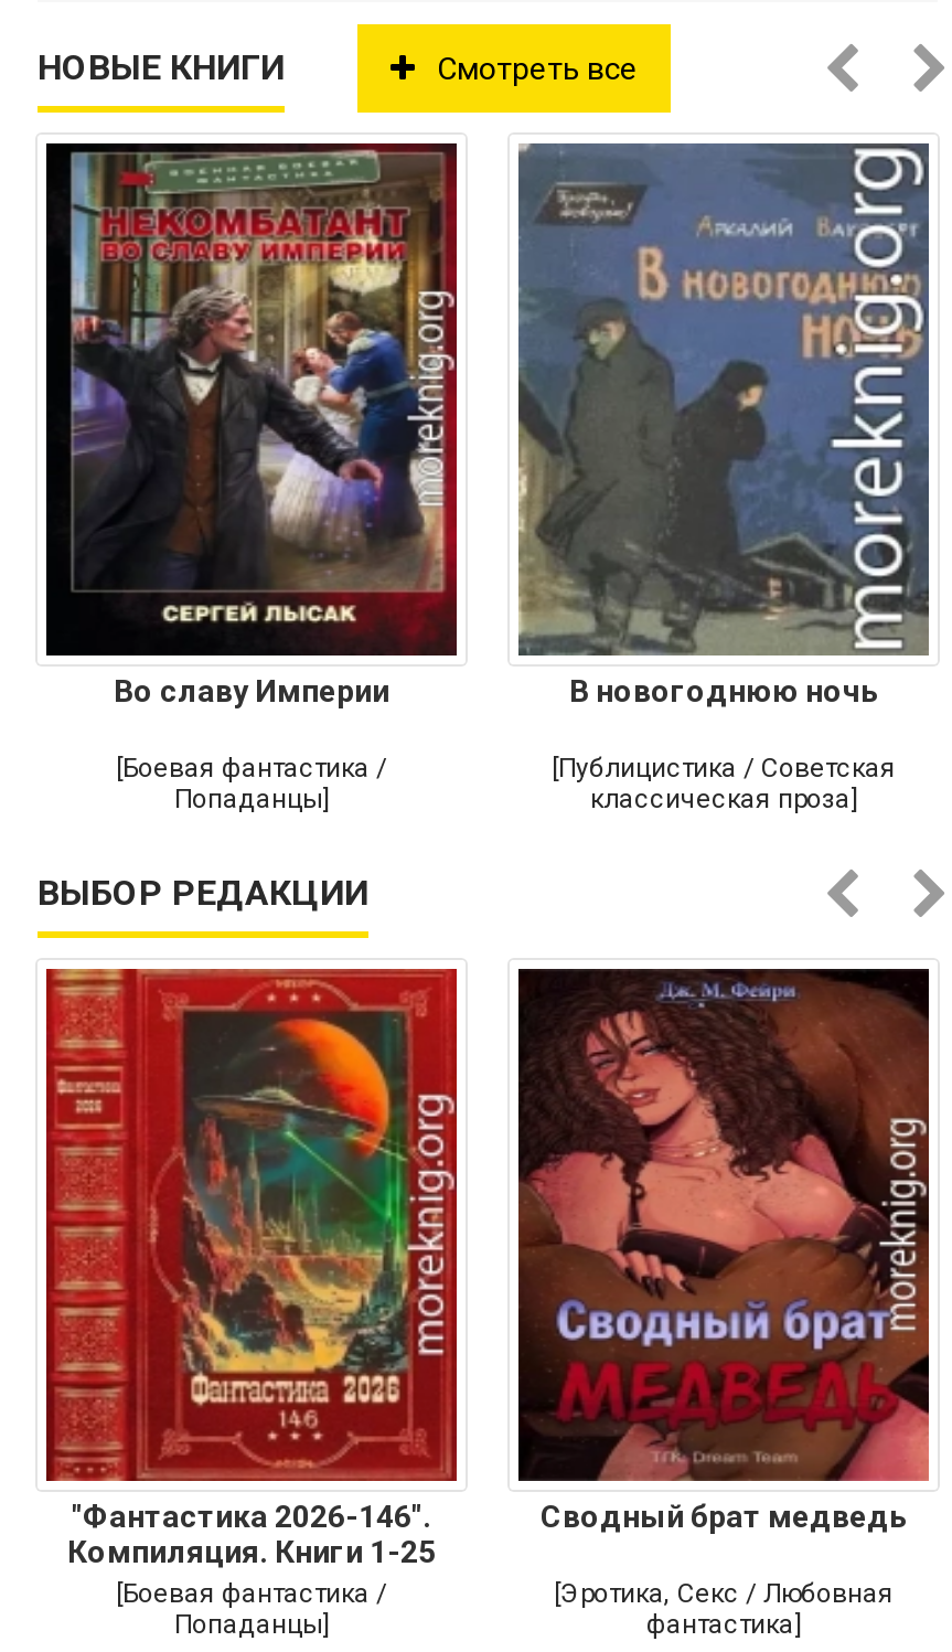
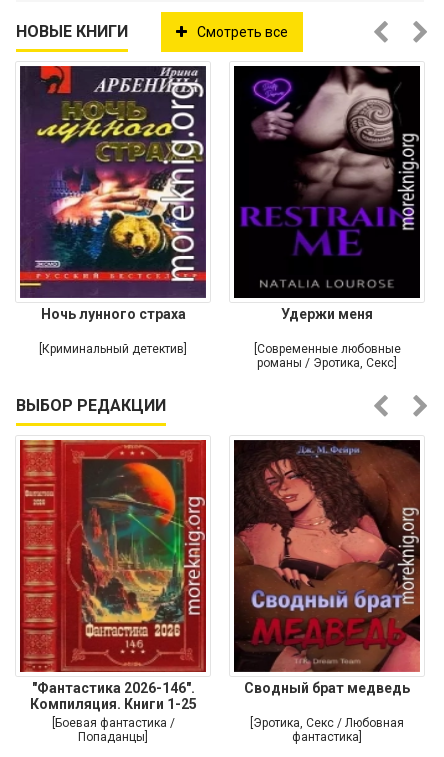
- [image]
- Во славу Империи
+ [image]
+ Ночь лунного страха

- [image]
- В новогоднюю ночь
+ [image]
+ Удержи меня

- [Боевая фантастика /
- Попаданцы]
+ [Криминальный детектив]

- [Публицистика / Советская
- классическая проза]
+ [Современные любовные
+ романы / Эротика, Секс]
